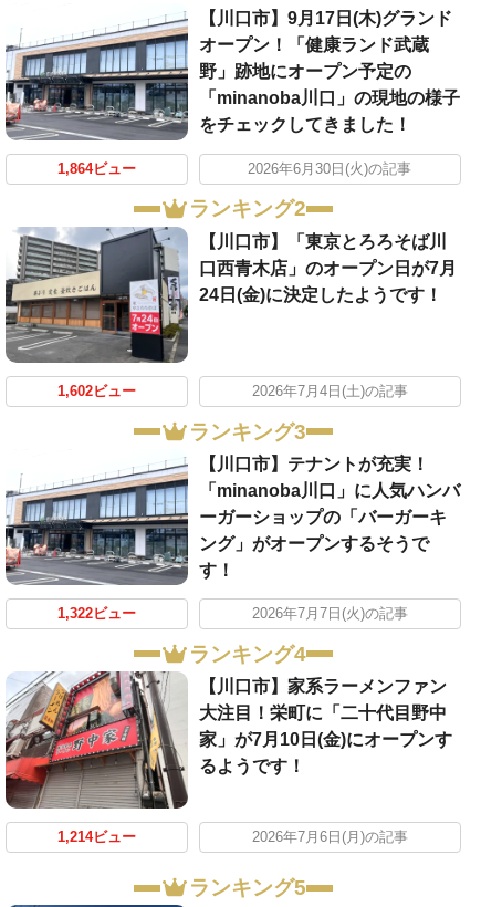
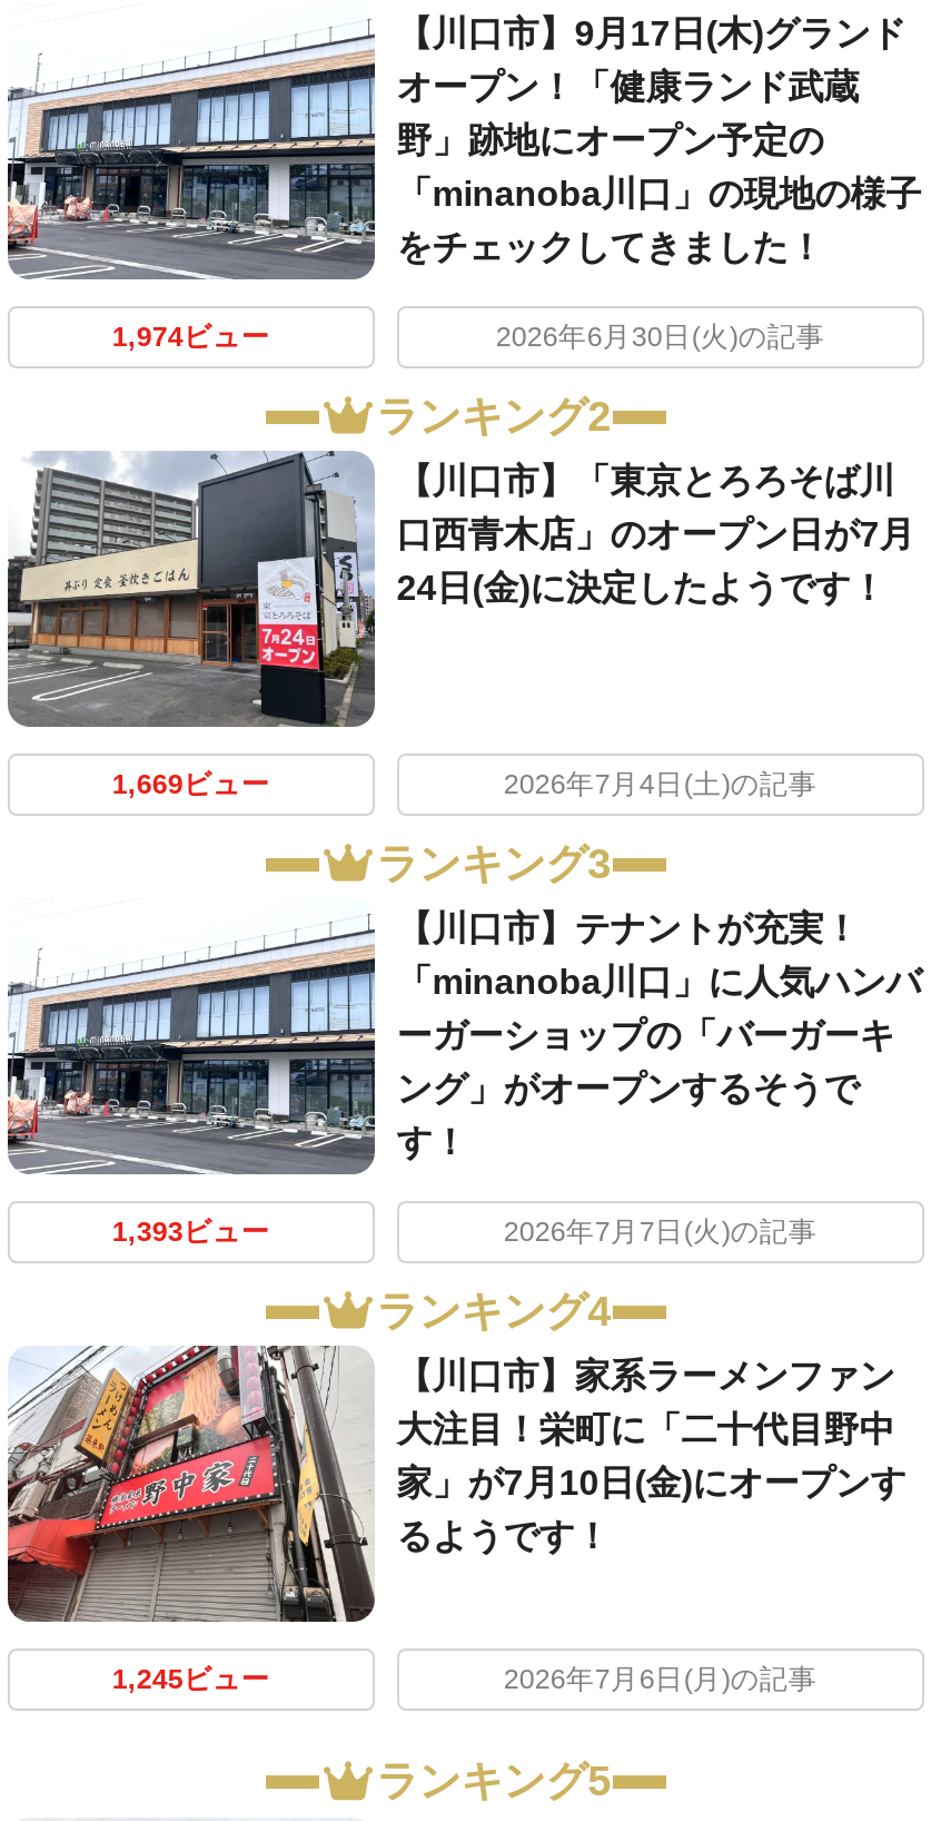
- 1,864ビュー
+ 1,974ビュー

- 1,602ビュー
+ 1,669ビュー

- 1,322ビュー
+ 1,393ビュー

- 1,214ビュー
+ 1,245ビュー
